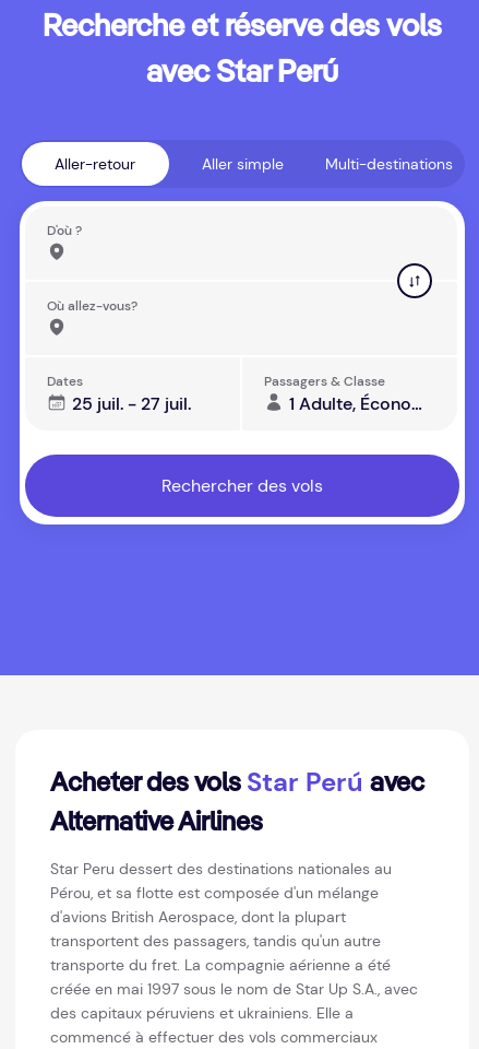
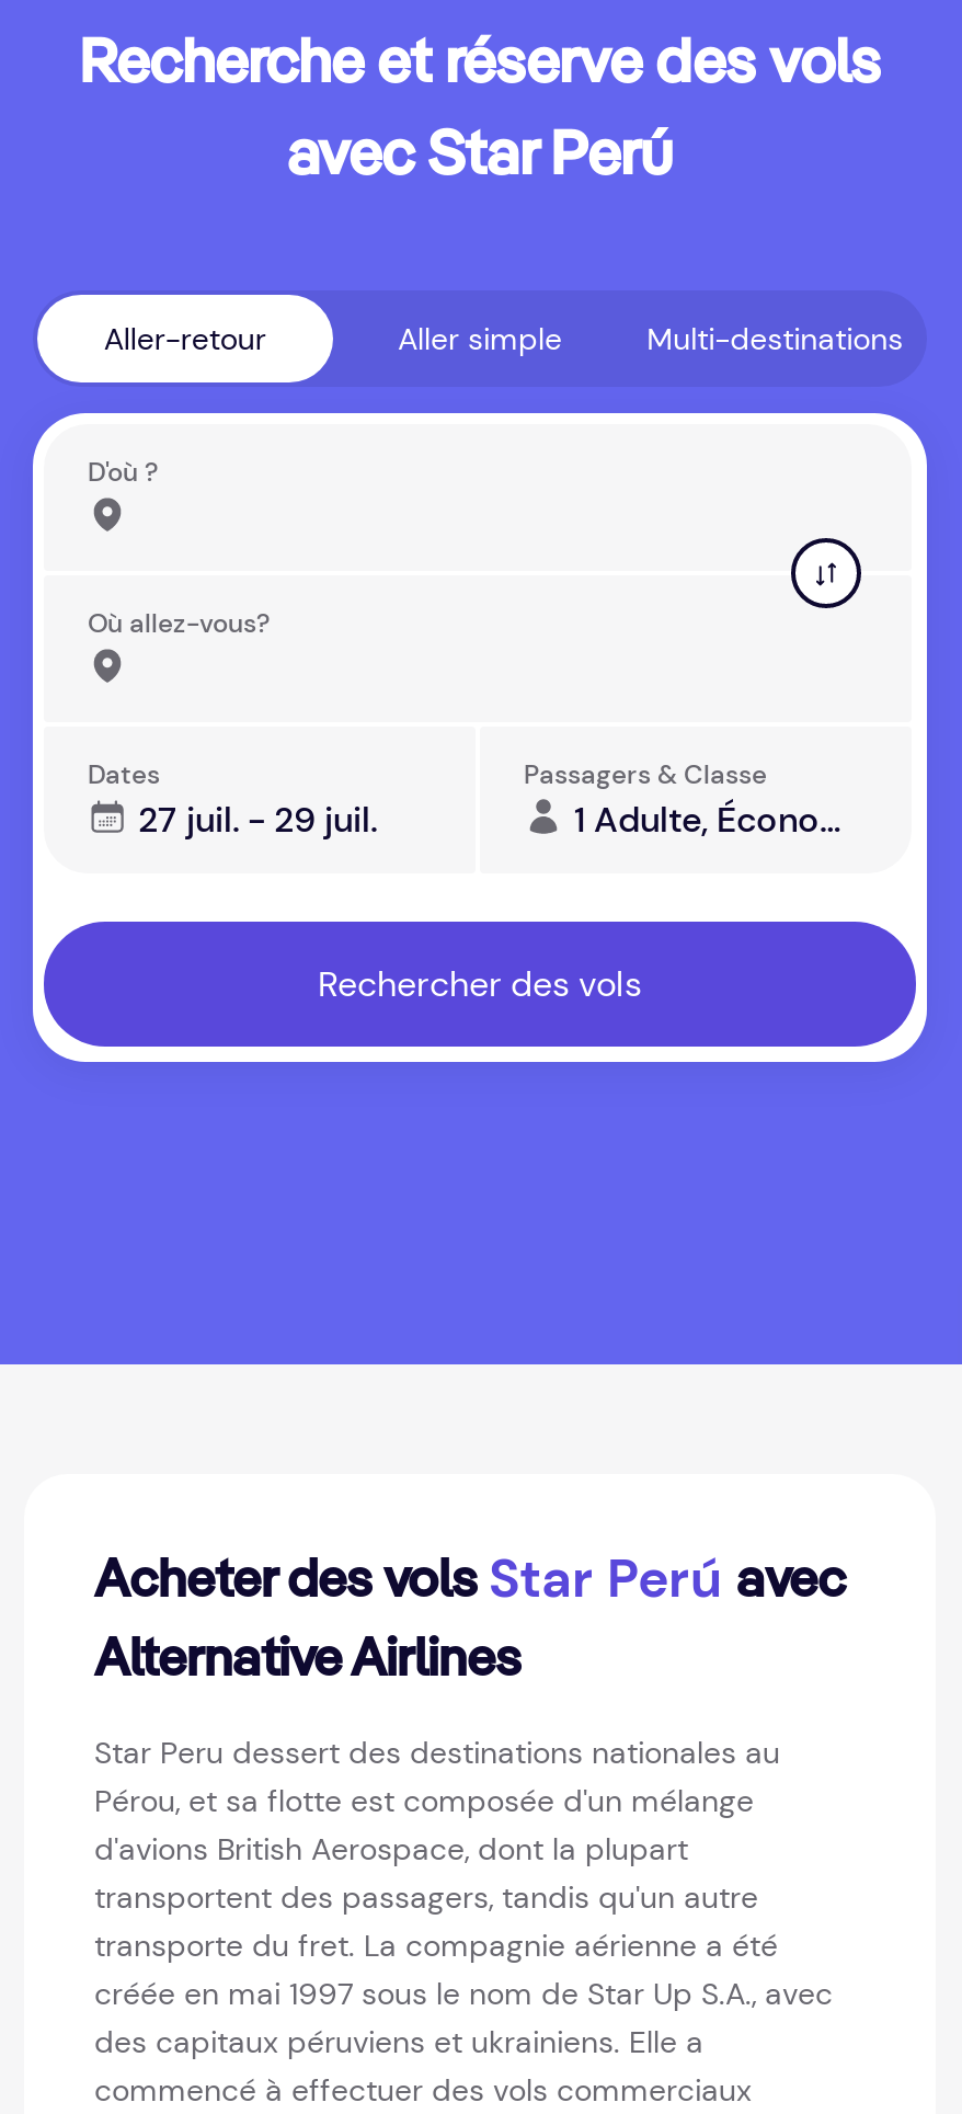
- 25 juil. - 27 juil.
+ 27 juil. - 29 juil.
